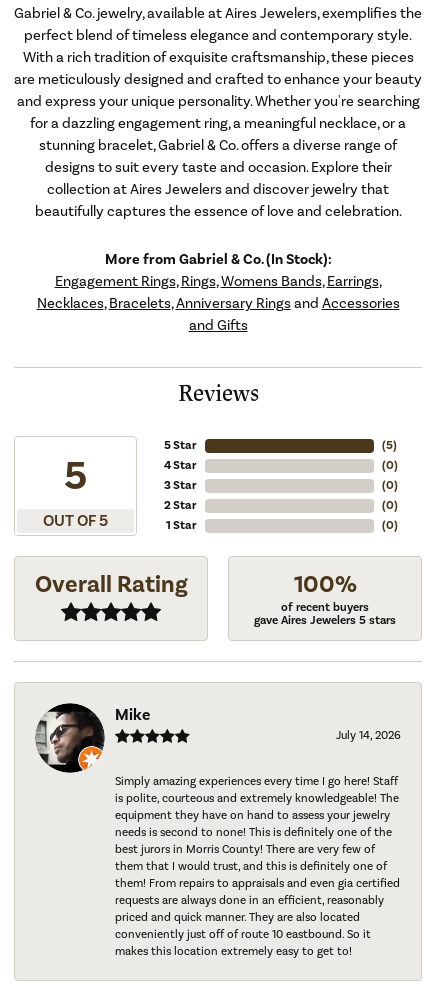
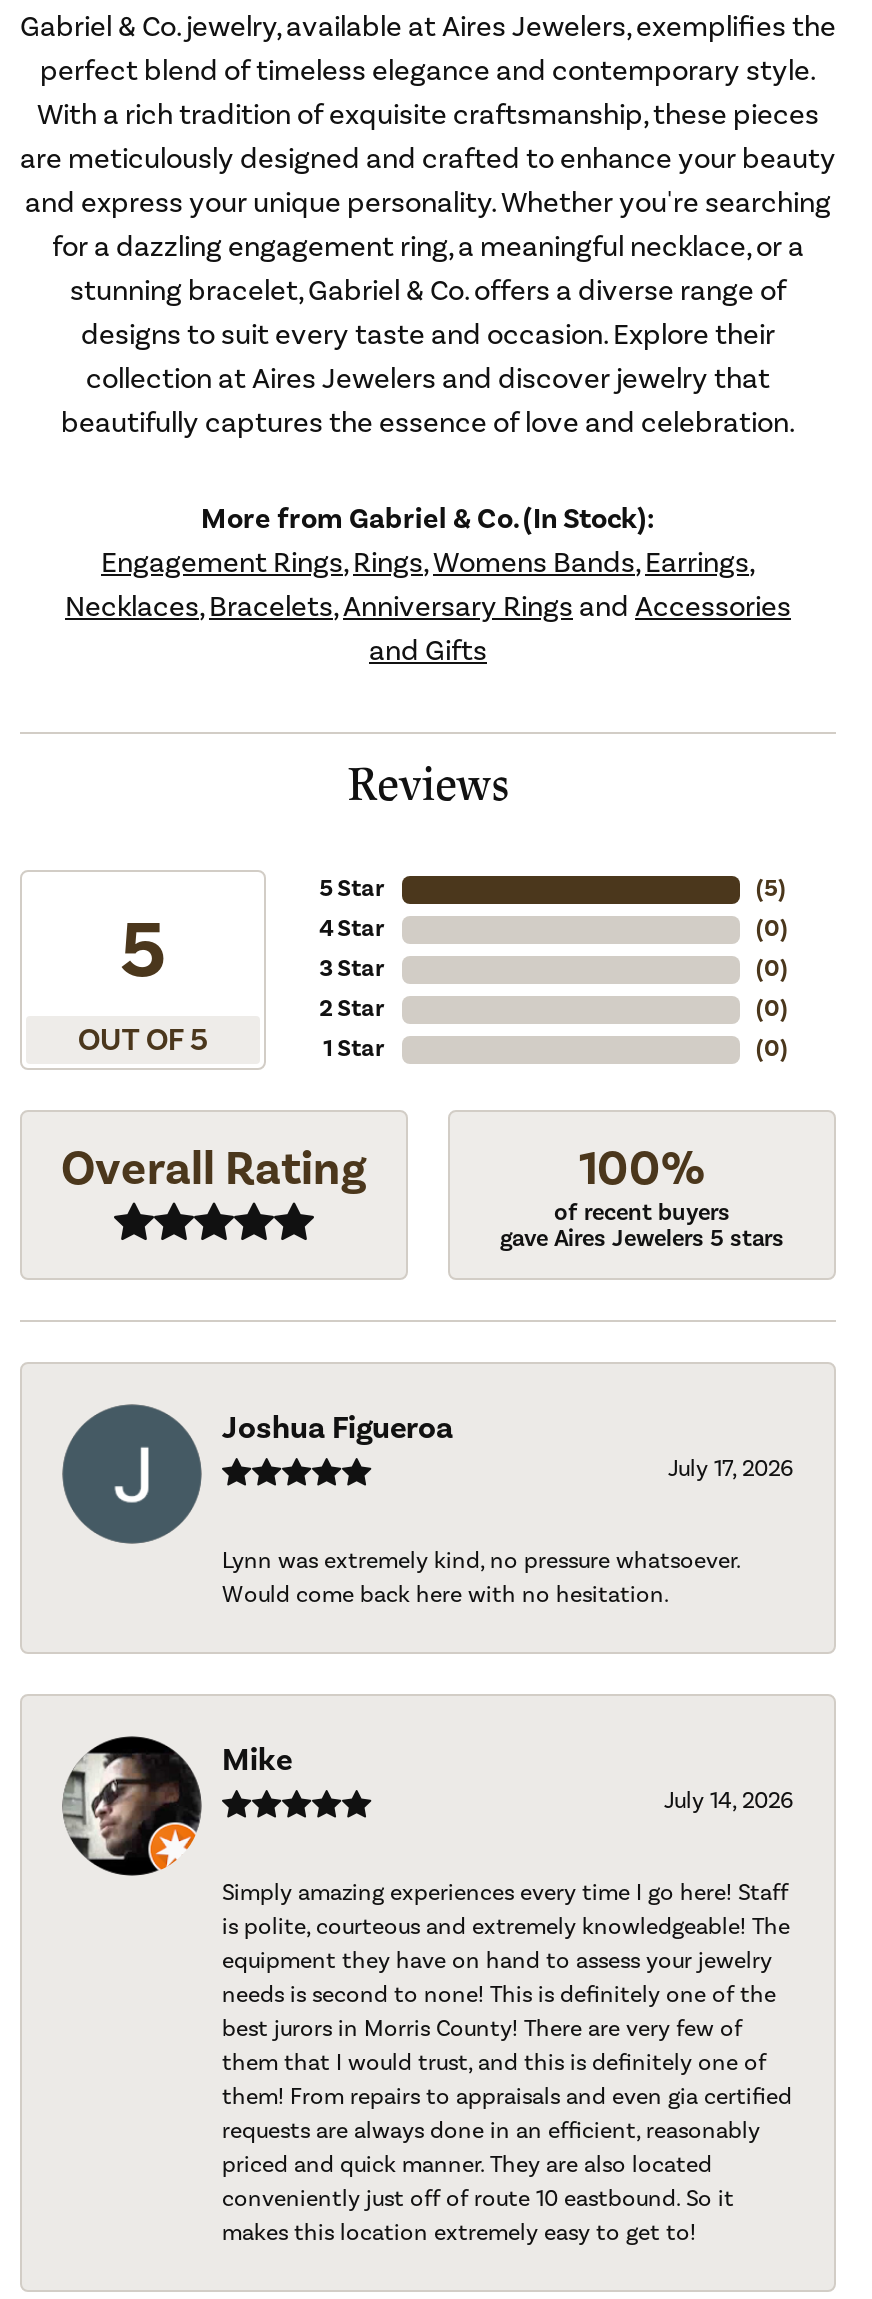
+ [image]
+ Joshua Figueroa
+ July 17, 2026
+ Lynn was extremely kind, no pressure whatsoever.
+ Would come back here with no hesitation.
